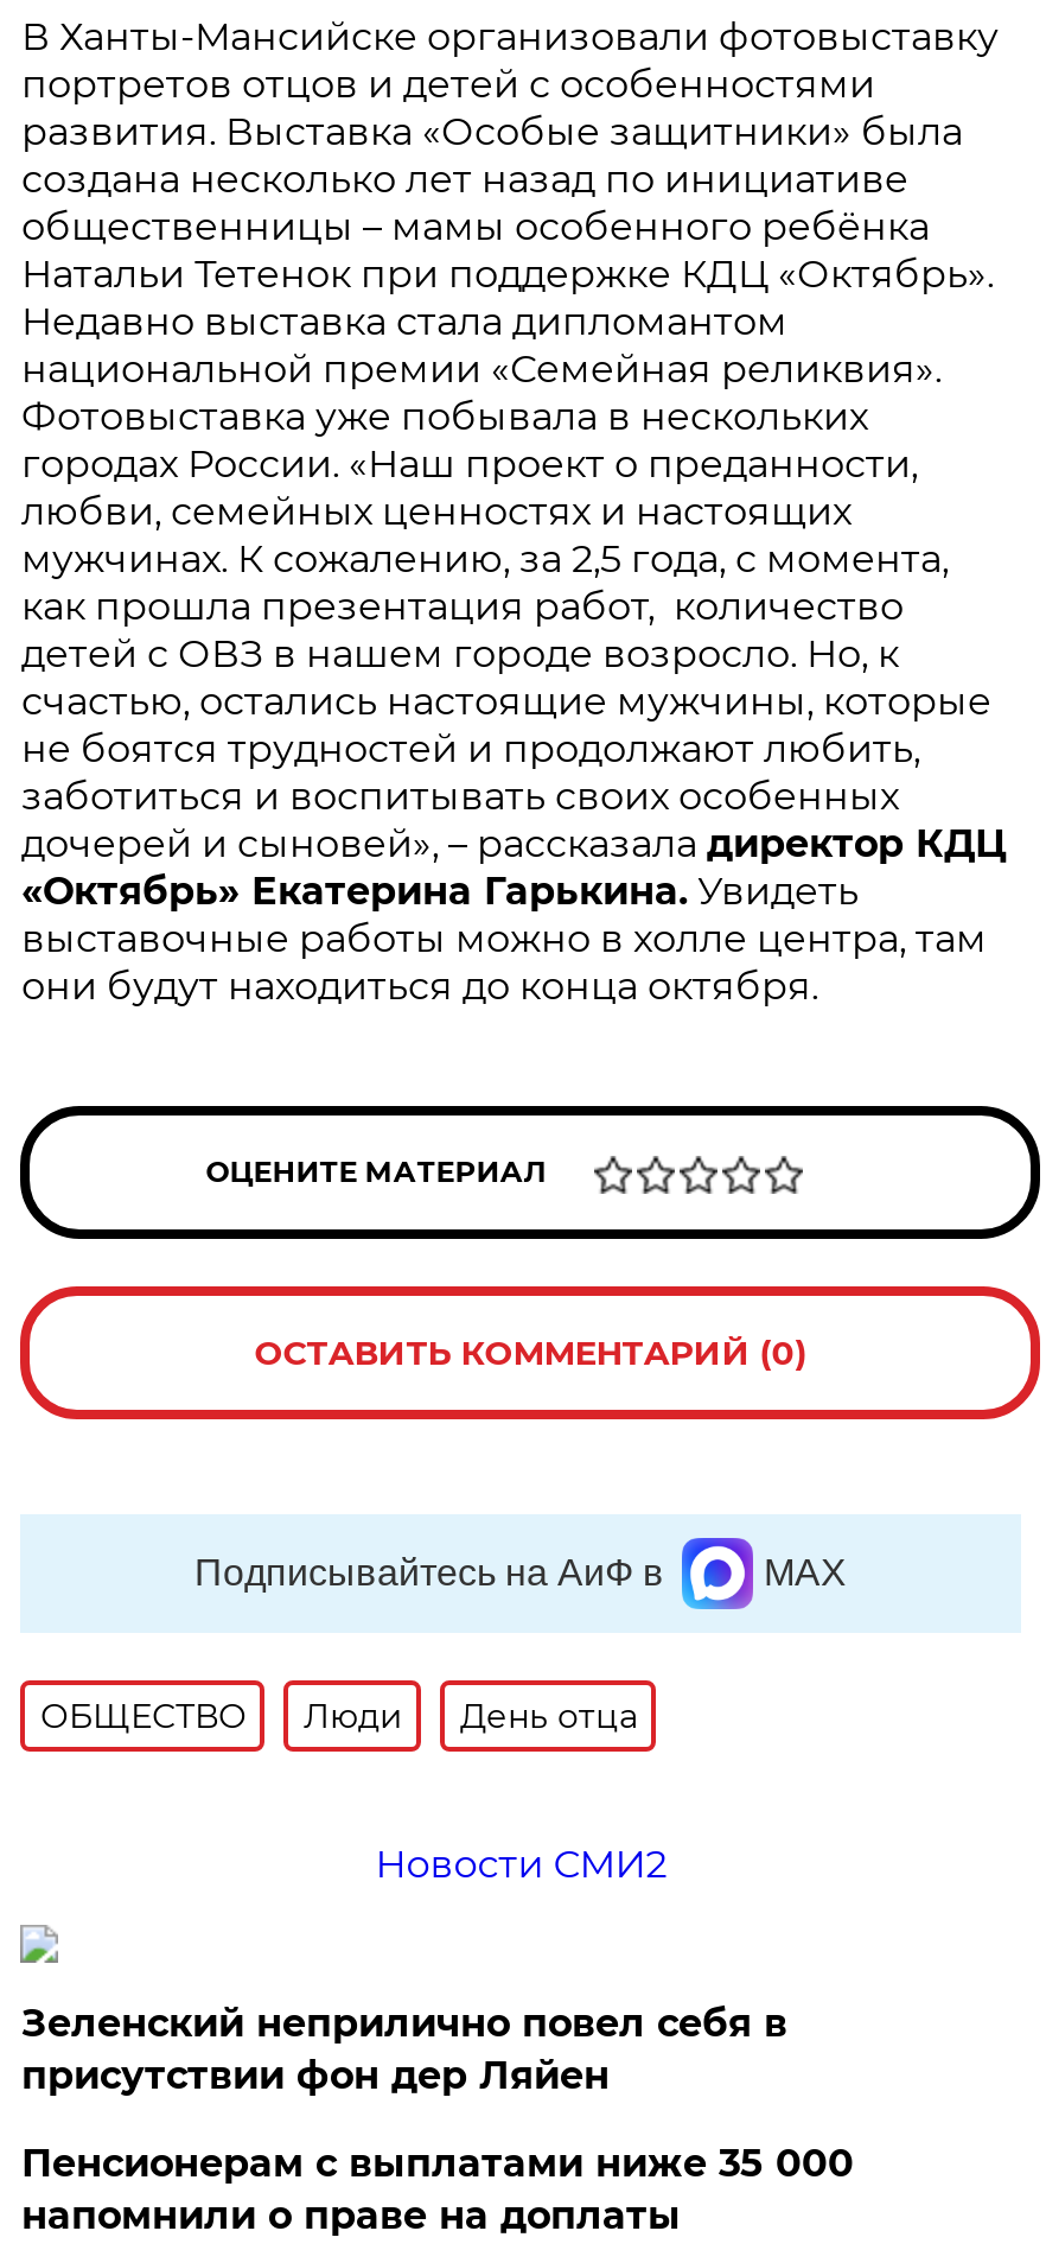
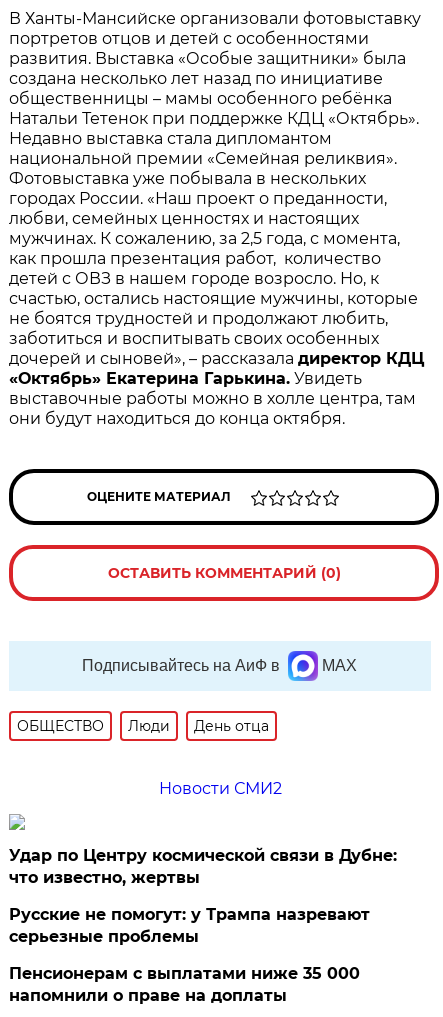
- Зеленский неприлично повел cебя в
- присутствии фон дер Ляйен
+ Удар по Центру космической связи в Дубне:
+ что известно, жертвы
+ Русские не помогут: у Трампа назревают
+ серьезные проблемы
